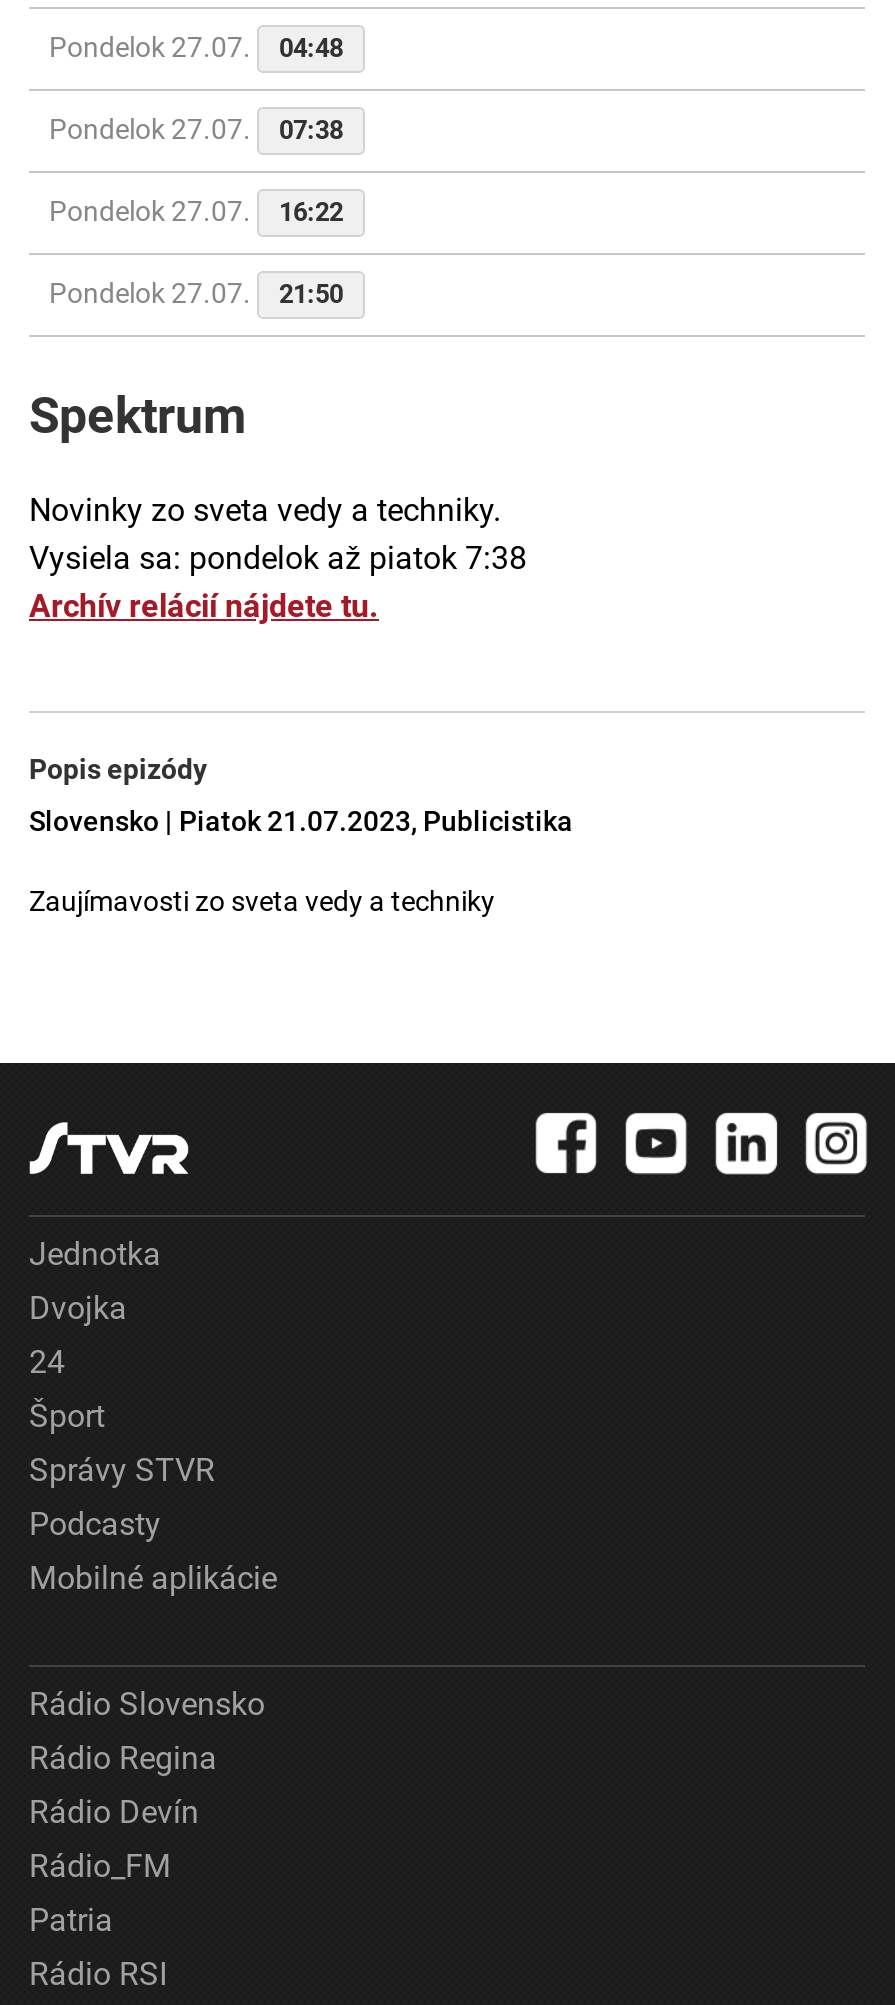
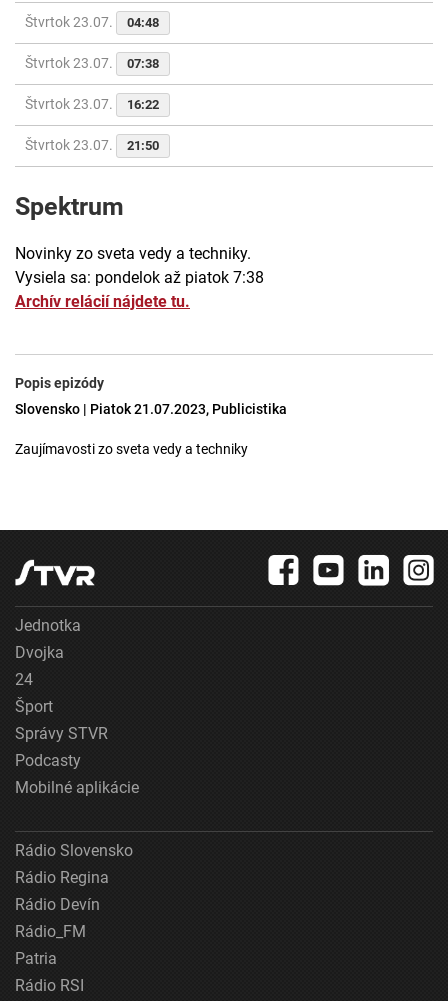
- Pondelok 27.07. 04:48
+ Štvrtok 23.07. 04:48

- Pondelok 27.07. 07:38
+ Štvrtok 23.07. 07:38

- Pondelok 27.07. 16:22
+ Štvrtok 23.07. 16:22

- Pondelok 27.07. 21:50
+ Štvrtok 23.07. 21:50
